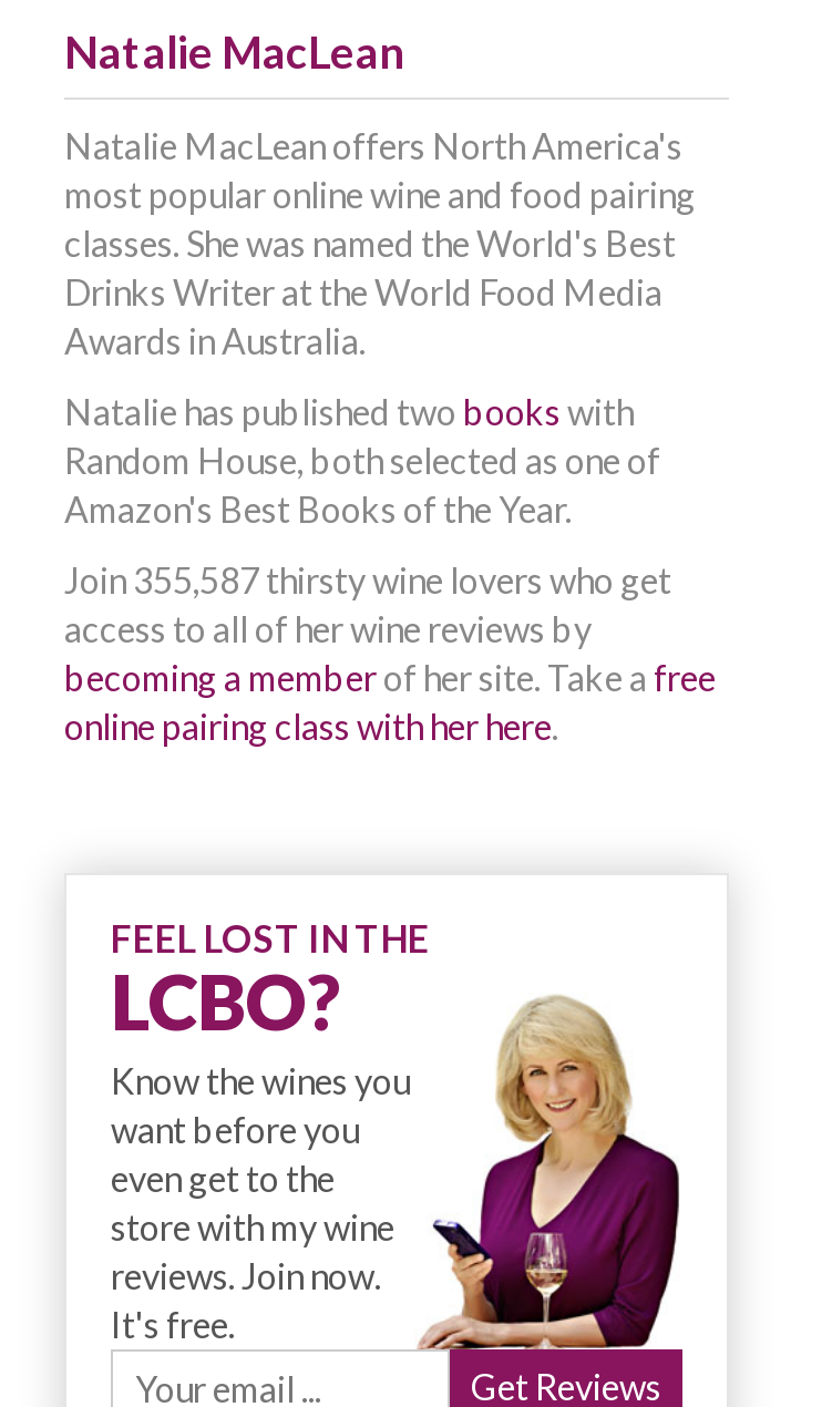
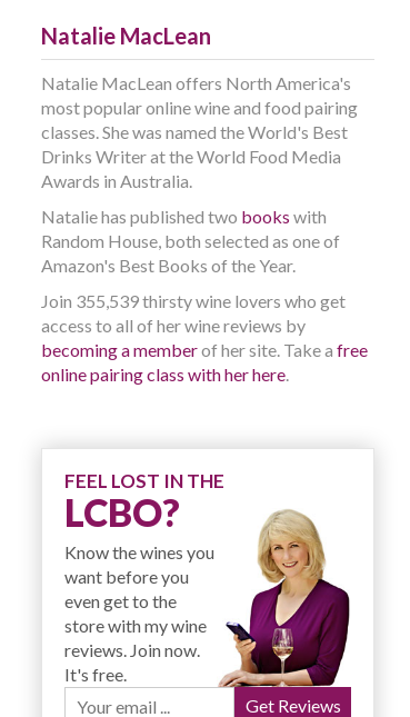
- Join 355,587 thirsty wine lovers who get
+ Join 355,539 thirsty wine lovers who get
